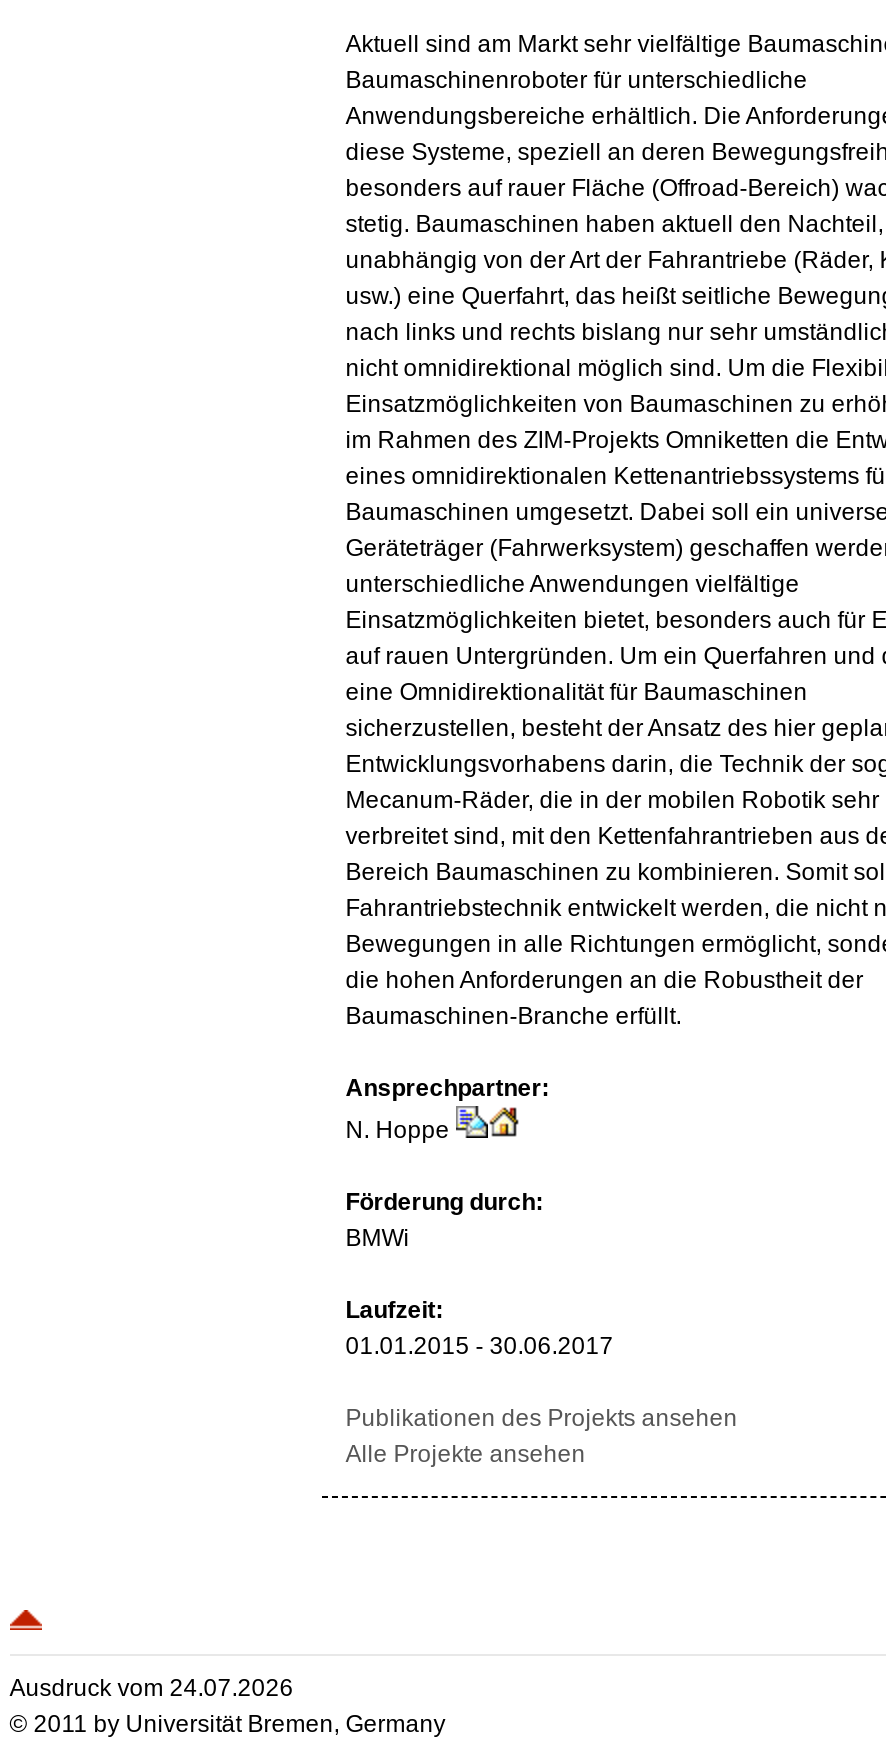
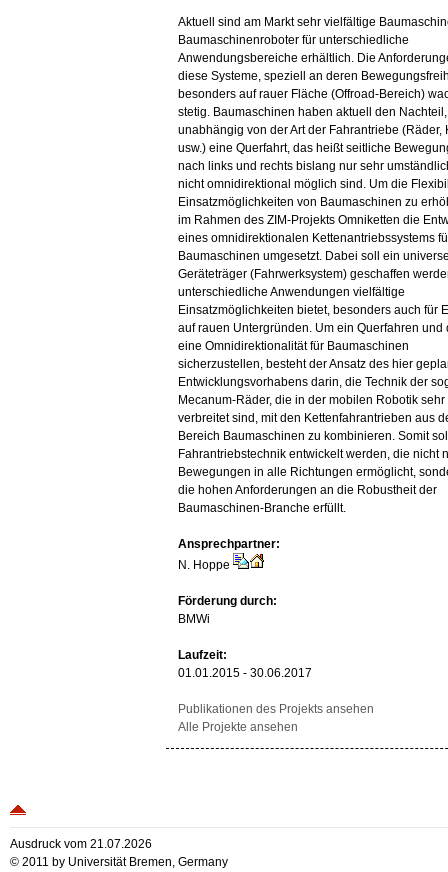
- Ausdruck vom 24.07.2026
+ Ausdruck vom 21.07.2026
